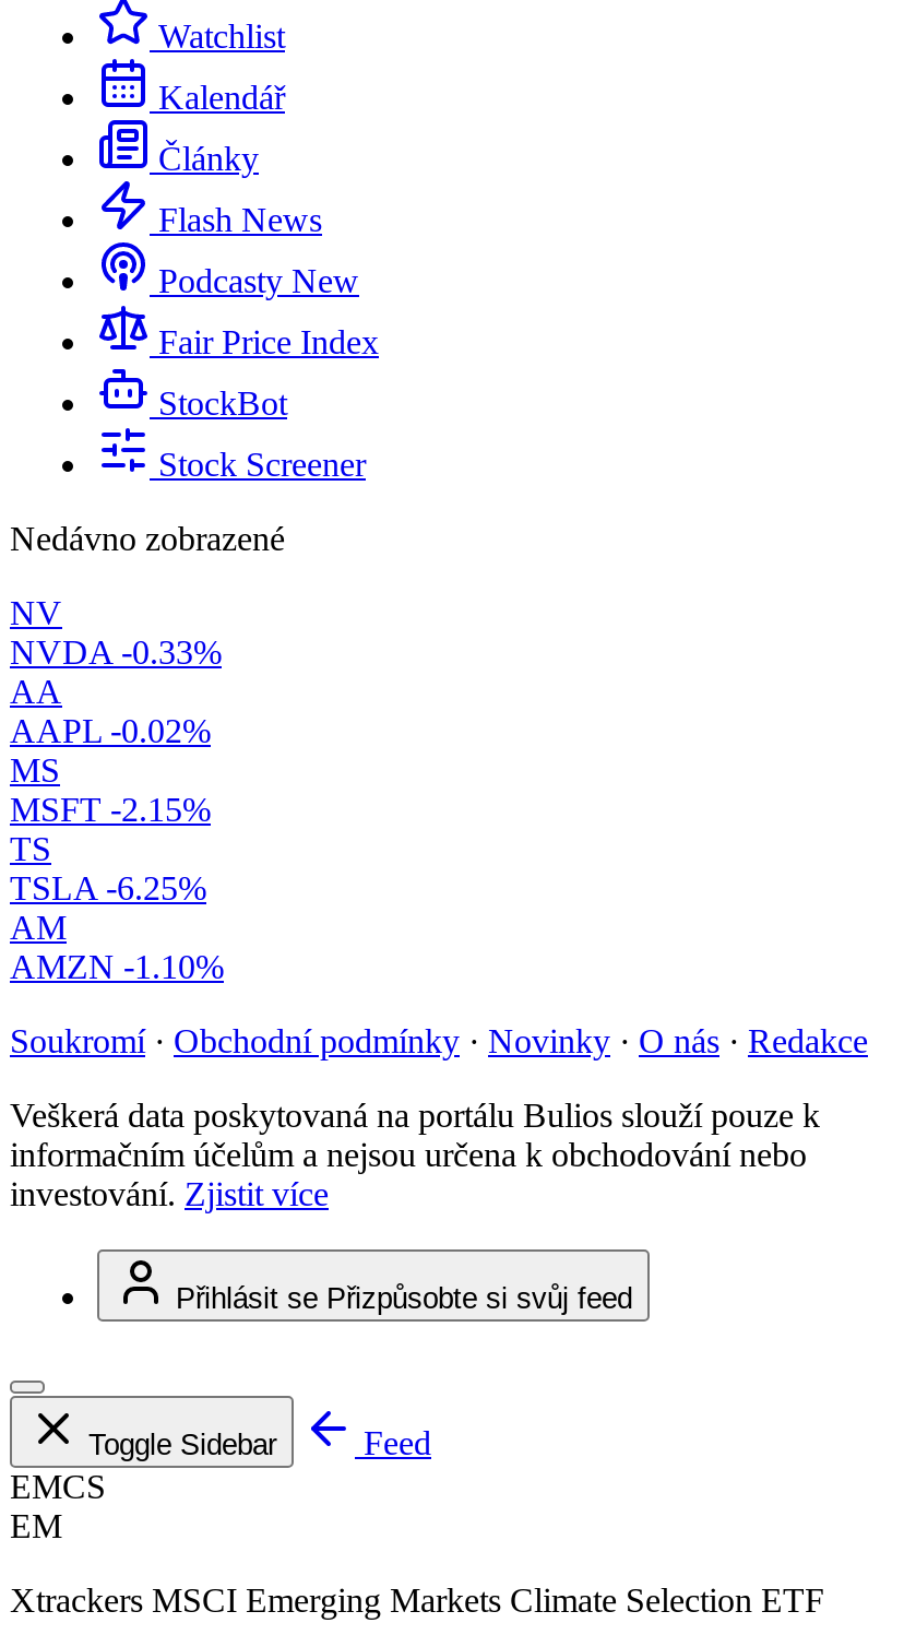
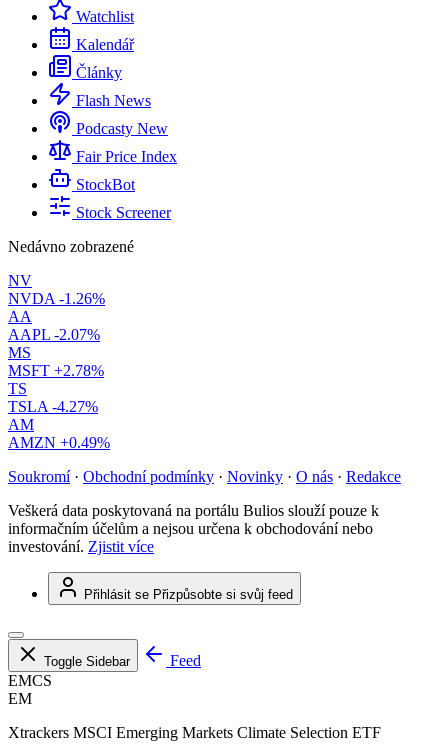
- NVDA -0.33%
+ NVDA -1.26%

- AAPL -0.02%
+ AAPL -2.07%

- MSFT -2.15%
+ MSFT +2.78%

- TSLA -6.25%
+ TSLA -4.27%

- AMZN -1.10%
+ AMZN +0.49%
